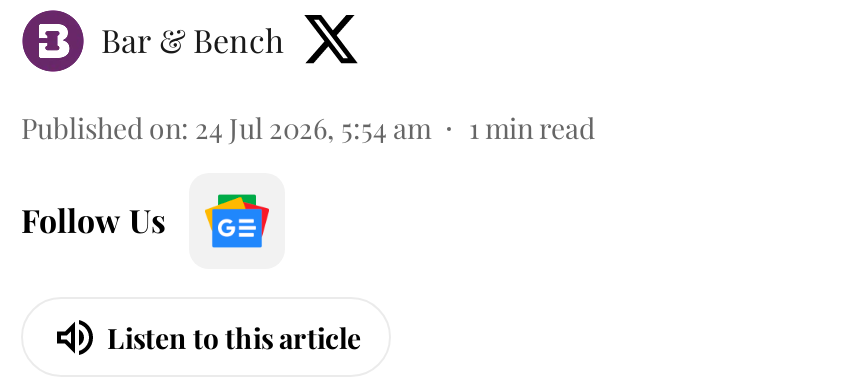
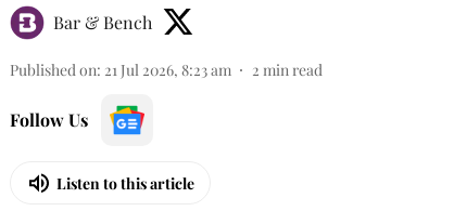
- Published on: 24 Jul 2026, 5:54 am
+ Published on: 21 Jul 2026, 8:23 am

- 1 min read
+ 2 min read
